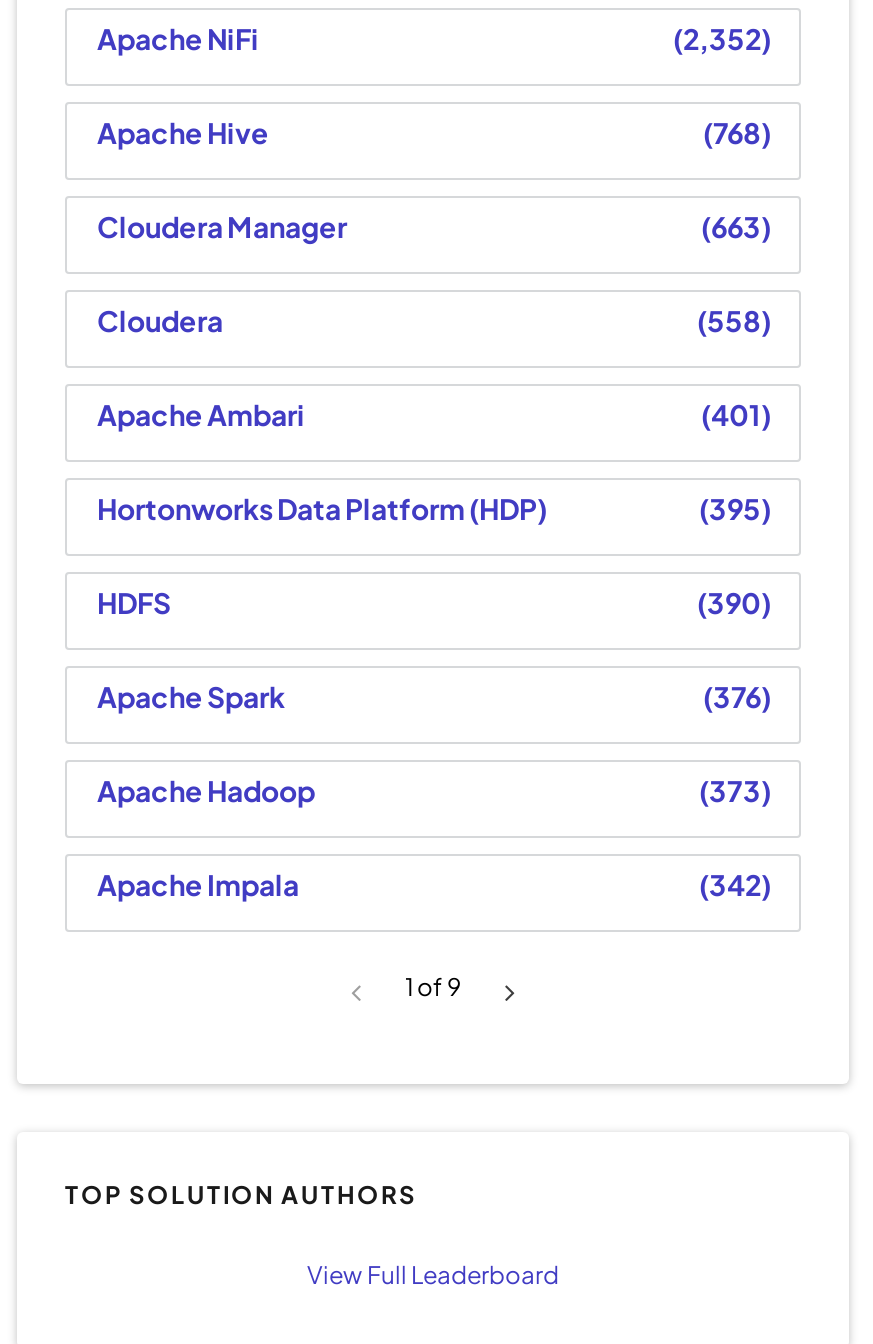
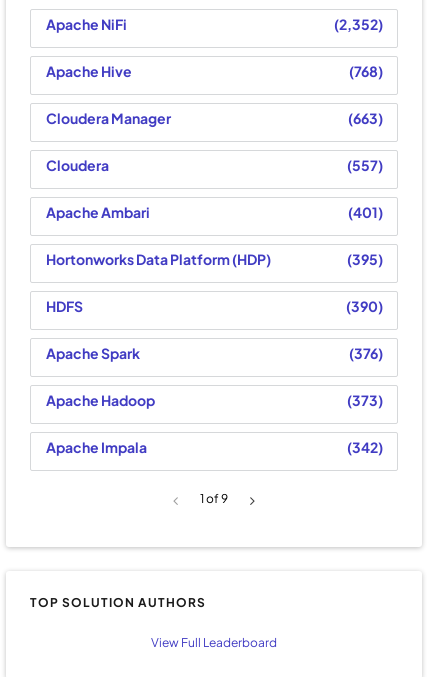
- 558
+ 557
